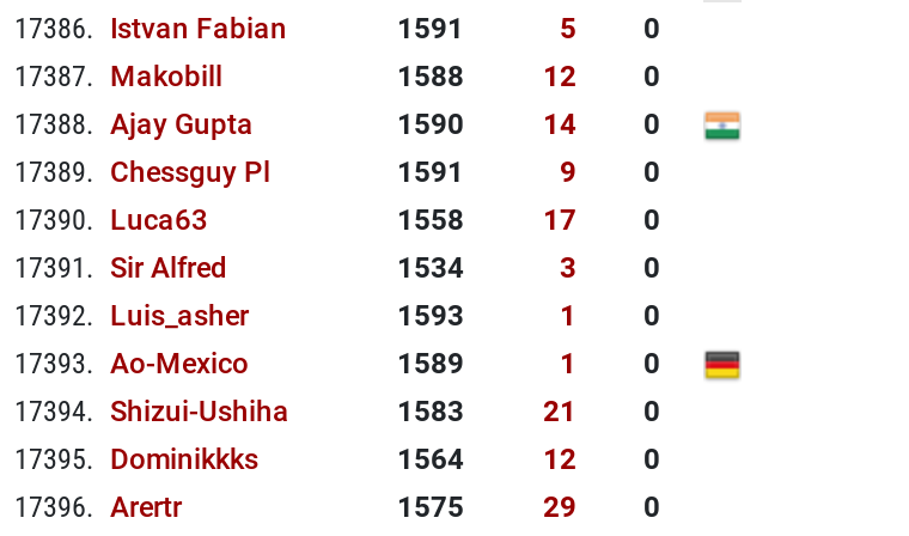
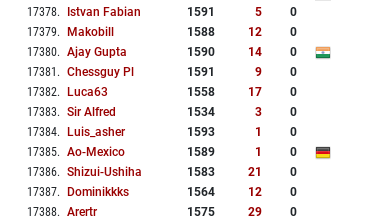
- 17386. Istvan Fabian
+ 17378. Istvan Fabian

- 17387. Makobill
+ 17379. Makobill

- 17388. Ajay Gupta
+ 17380. Ajay Gupta

- 17389. Chessguy Pl
+ 17381. Chessguy Pl

- 17390. Luca63
+ 17382. Luca63

- 17391. Sir Alfred
+ 17383. Sir Alfred

- 17392. Luis_asher
+ 17384. Luis_asher

- 17393. Ao-Mexico
+ 17385. Ao-Mexico

- 17394. Shizui-Ushiha
+ 17386. Shizui-Ushiha

- 17395. Dominikkks
+ 17387. Dominikkks

- 17396. Arertr
+ 17388. Arertr
